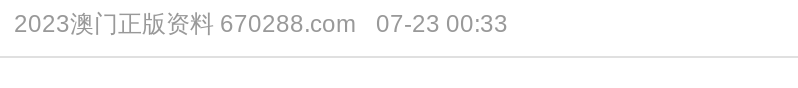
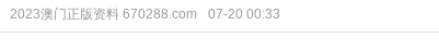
- 2023澳门正版资料 670288.com 07-23 00:33
+ 2023澳门正版资料 670288.com 07-20 00:33
